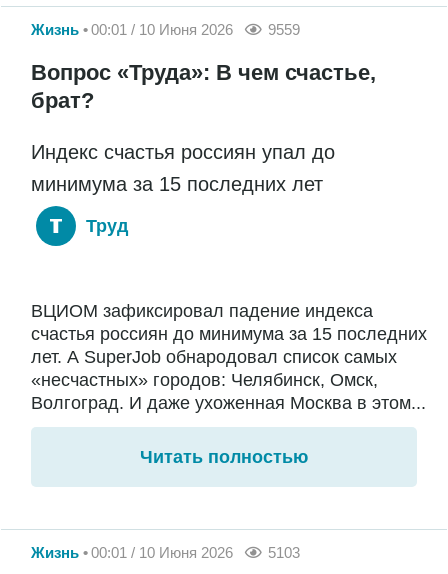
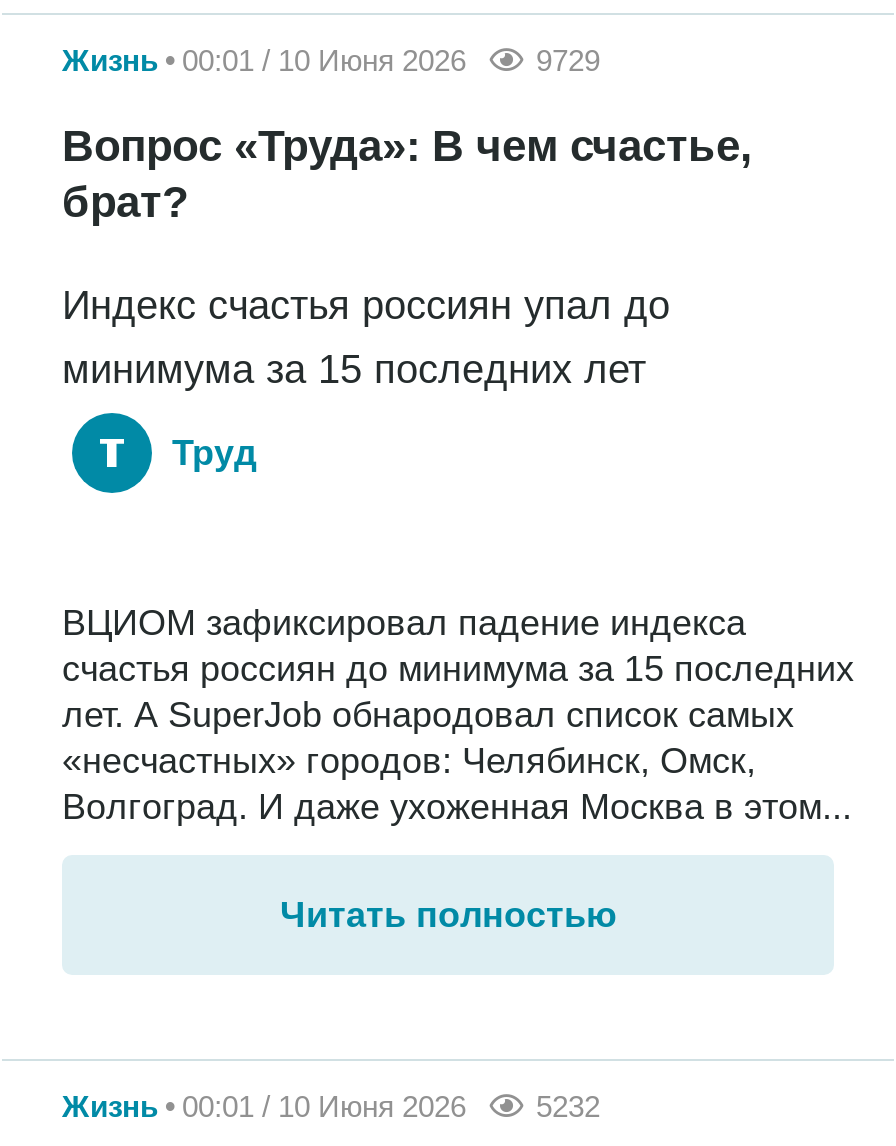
- 9559
+ 9729

- 5103
+ 5232
